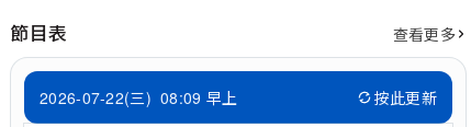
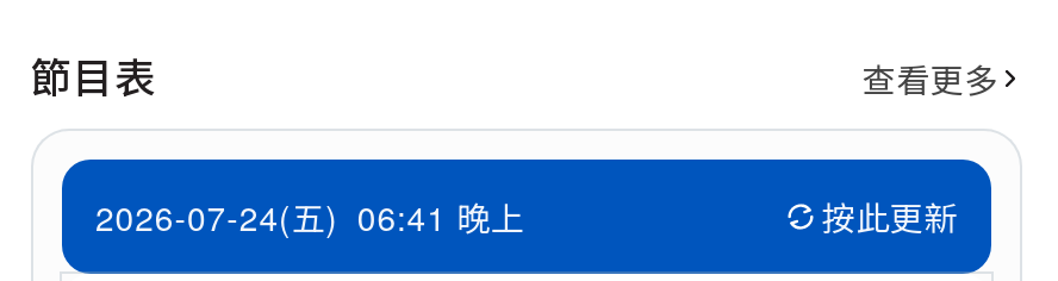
- 2026-07-22(三) 08:09 早上
+ 2026-07-24(五) 06:41 晚上
